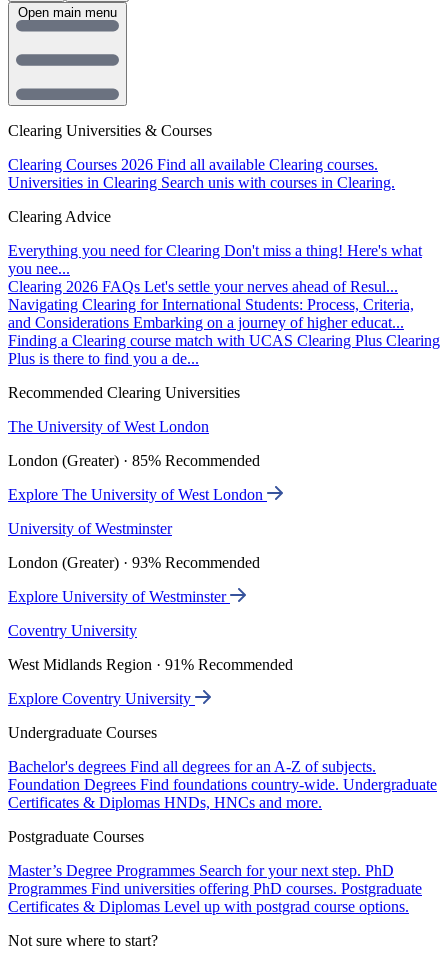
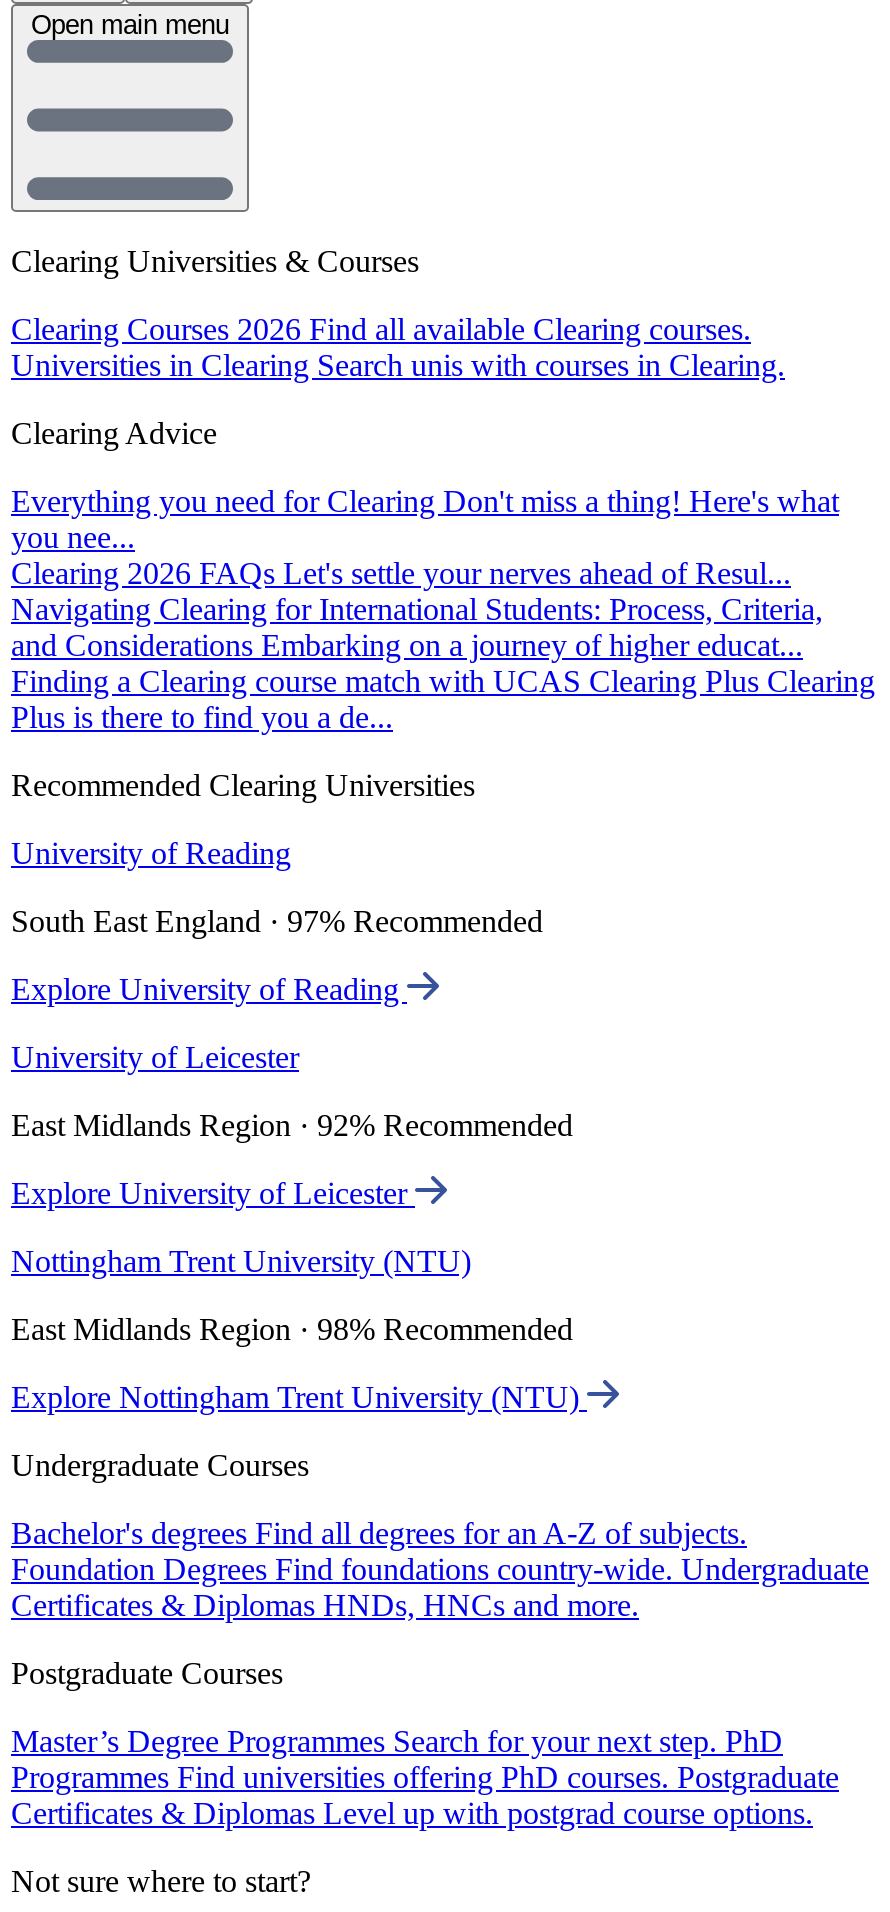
- The University of West London
+ University of Reading

- London (Greater) · 85% Recommended
+ South East England · 97% Recommended

- Explore The University of West London
+ Explore University of Reading

- University of Westminster
+ University of Leicester

- London (Greater) · 93% Recommended
+ East Midlands Region · 92% Recommended

- Explore University of Westminster
+ Explore University of Leicester

- Coventry University
+ Nottingham Trent University (NTU)

- West Midlands Region · 91% Recommended
+ East Midlands Region · 98% Recommended

- Explore Coventry University
+ Explore Nottingham Trent University (NTU)
